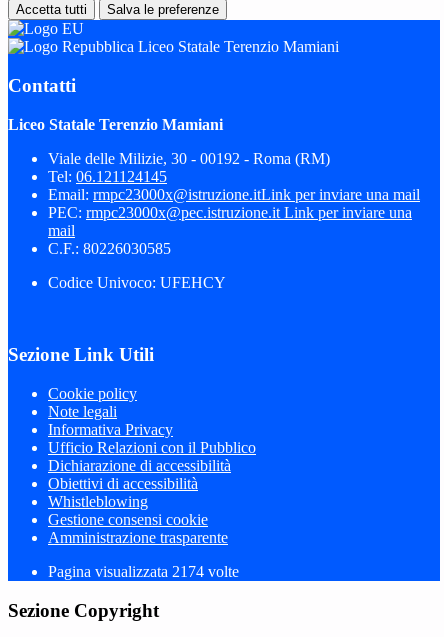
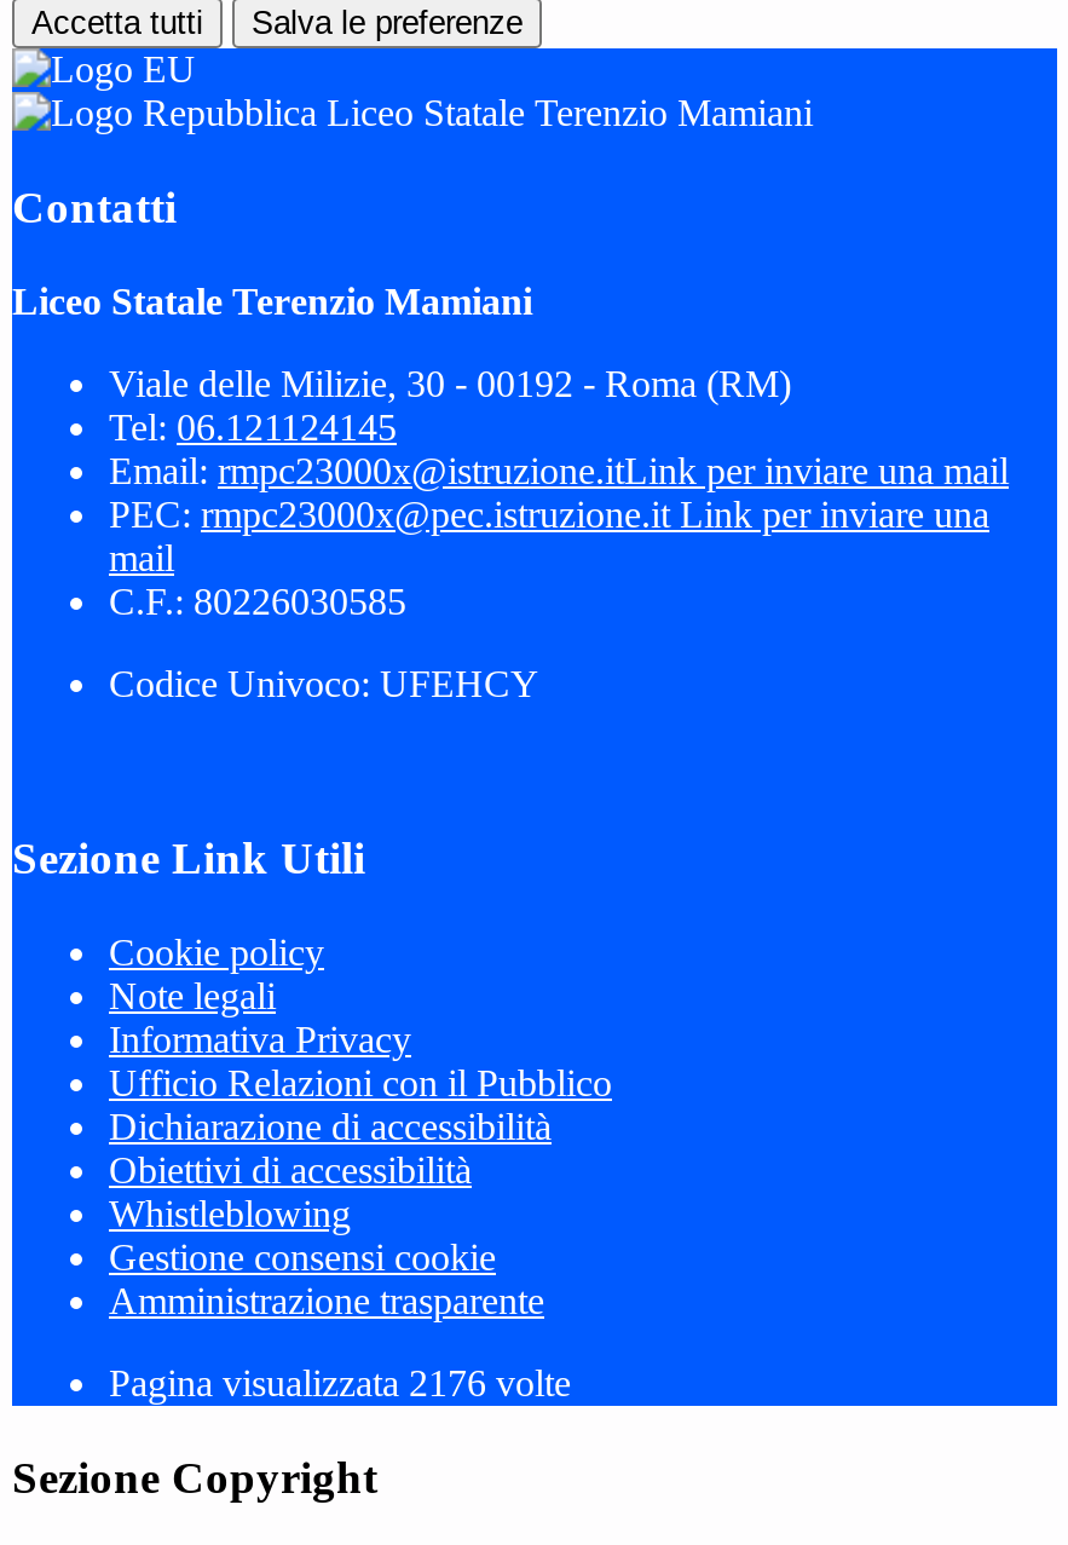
- Pagina visualizzata 2174 volte
+ Pagina visualizzata 2176 volte
